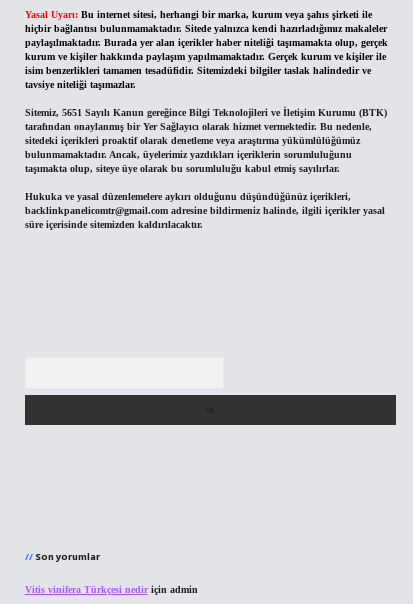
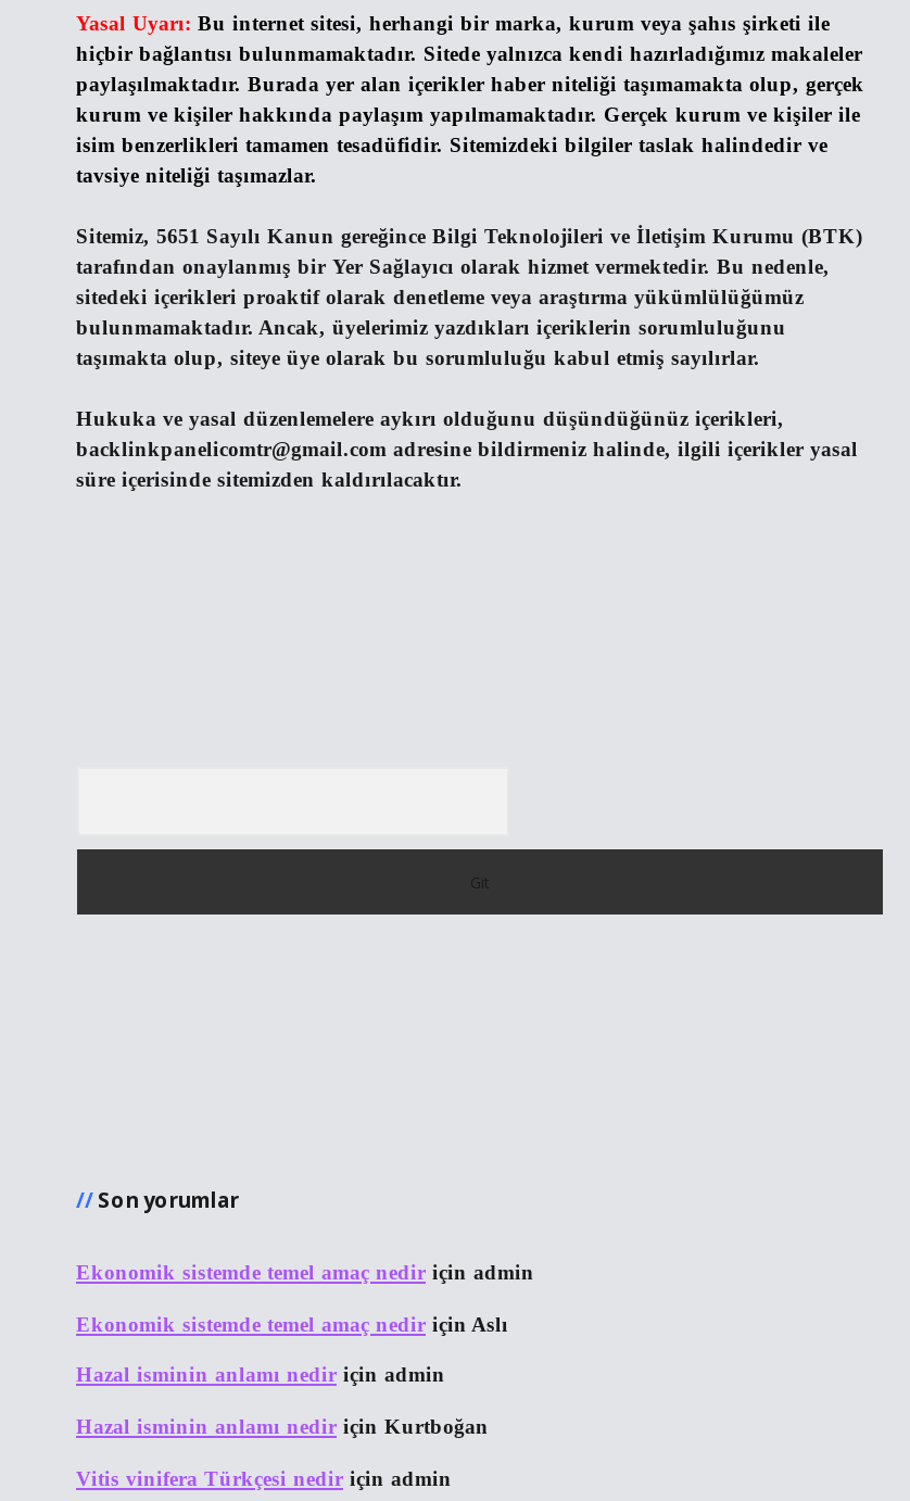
+ Ekonomik sistemde temel amaç nedir için admin
+ Ekonomik sistemde temel amaç nedir için Aslı
+ Hazal isminin anlamı nedir için admin
+ Hazal isminin anlamı nedir için Kurtboğan
